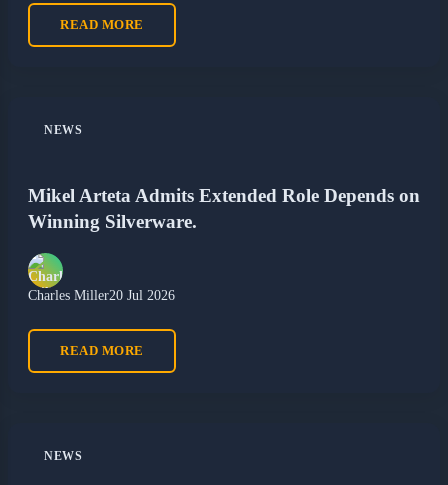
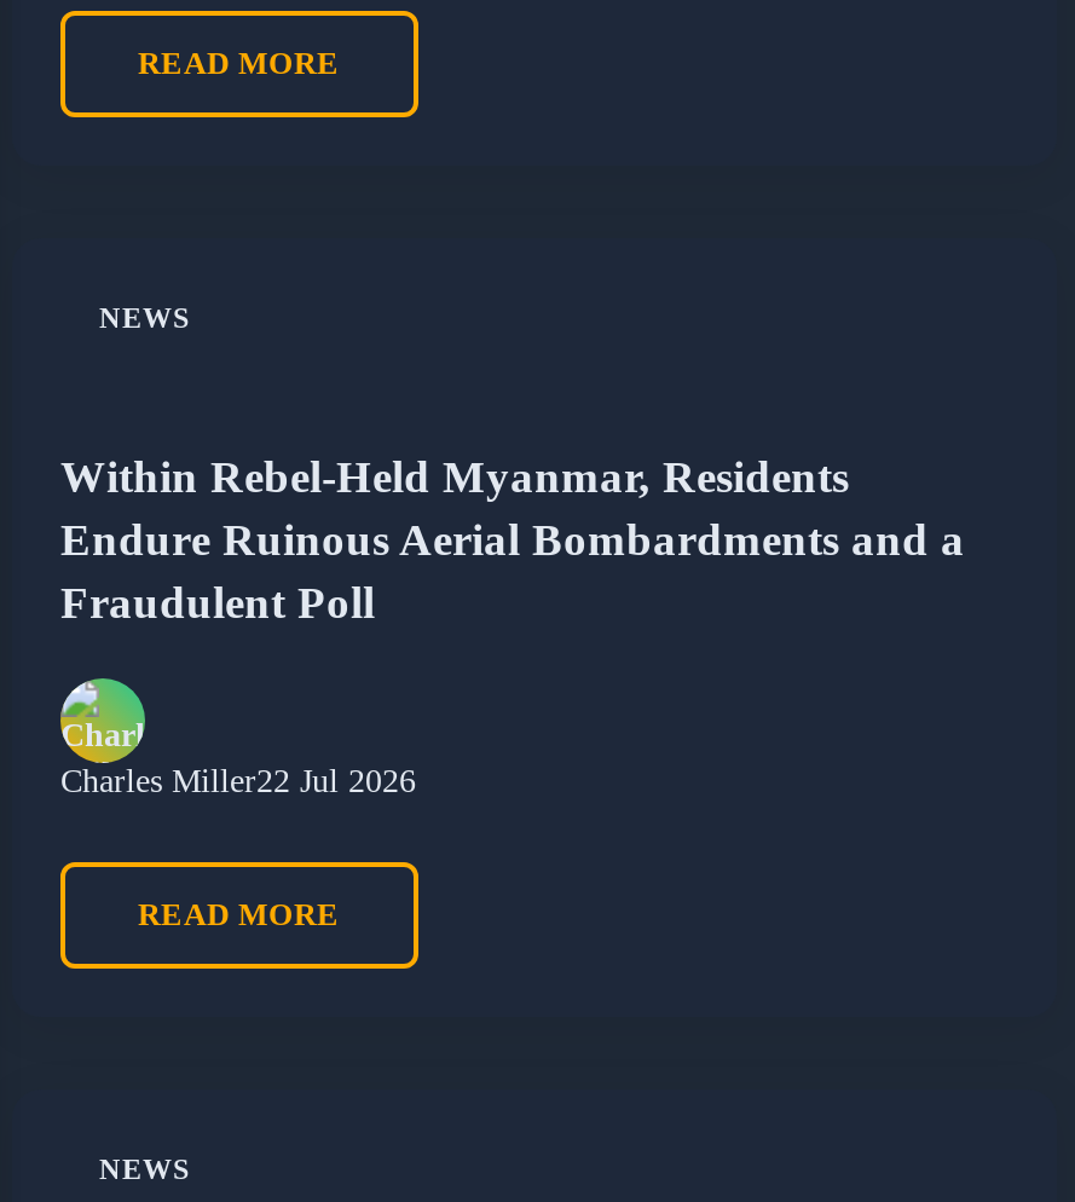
- Mikel Arteta Admits Extended Role Depends on
- Winning Silverware.
+ Within Rebel-Held Myanmar, Residents
+ Endure Ruinous Aerial Bombardments and a
+ Fraudulent Poll

- Charles Miller20 Jul 2026
+ Charles Miller22 Jul 2026
